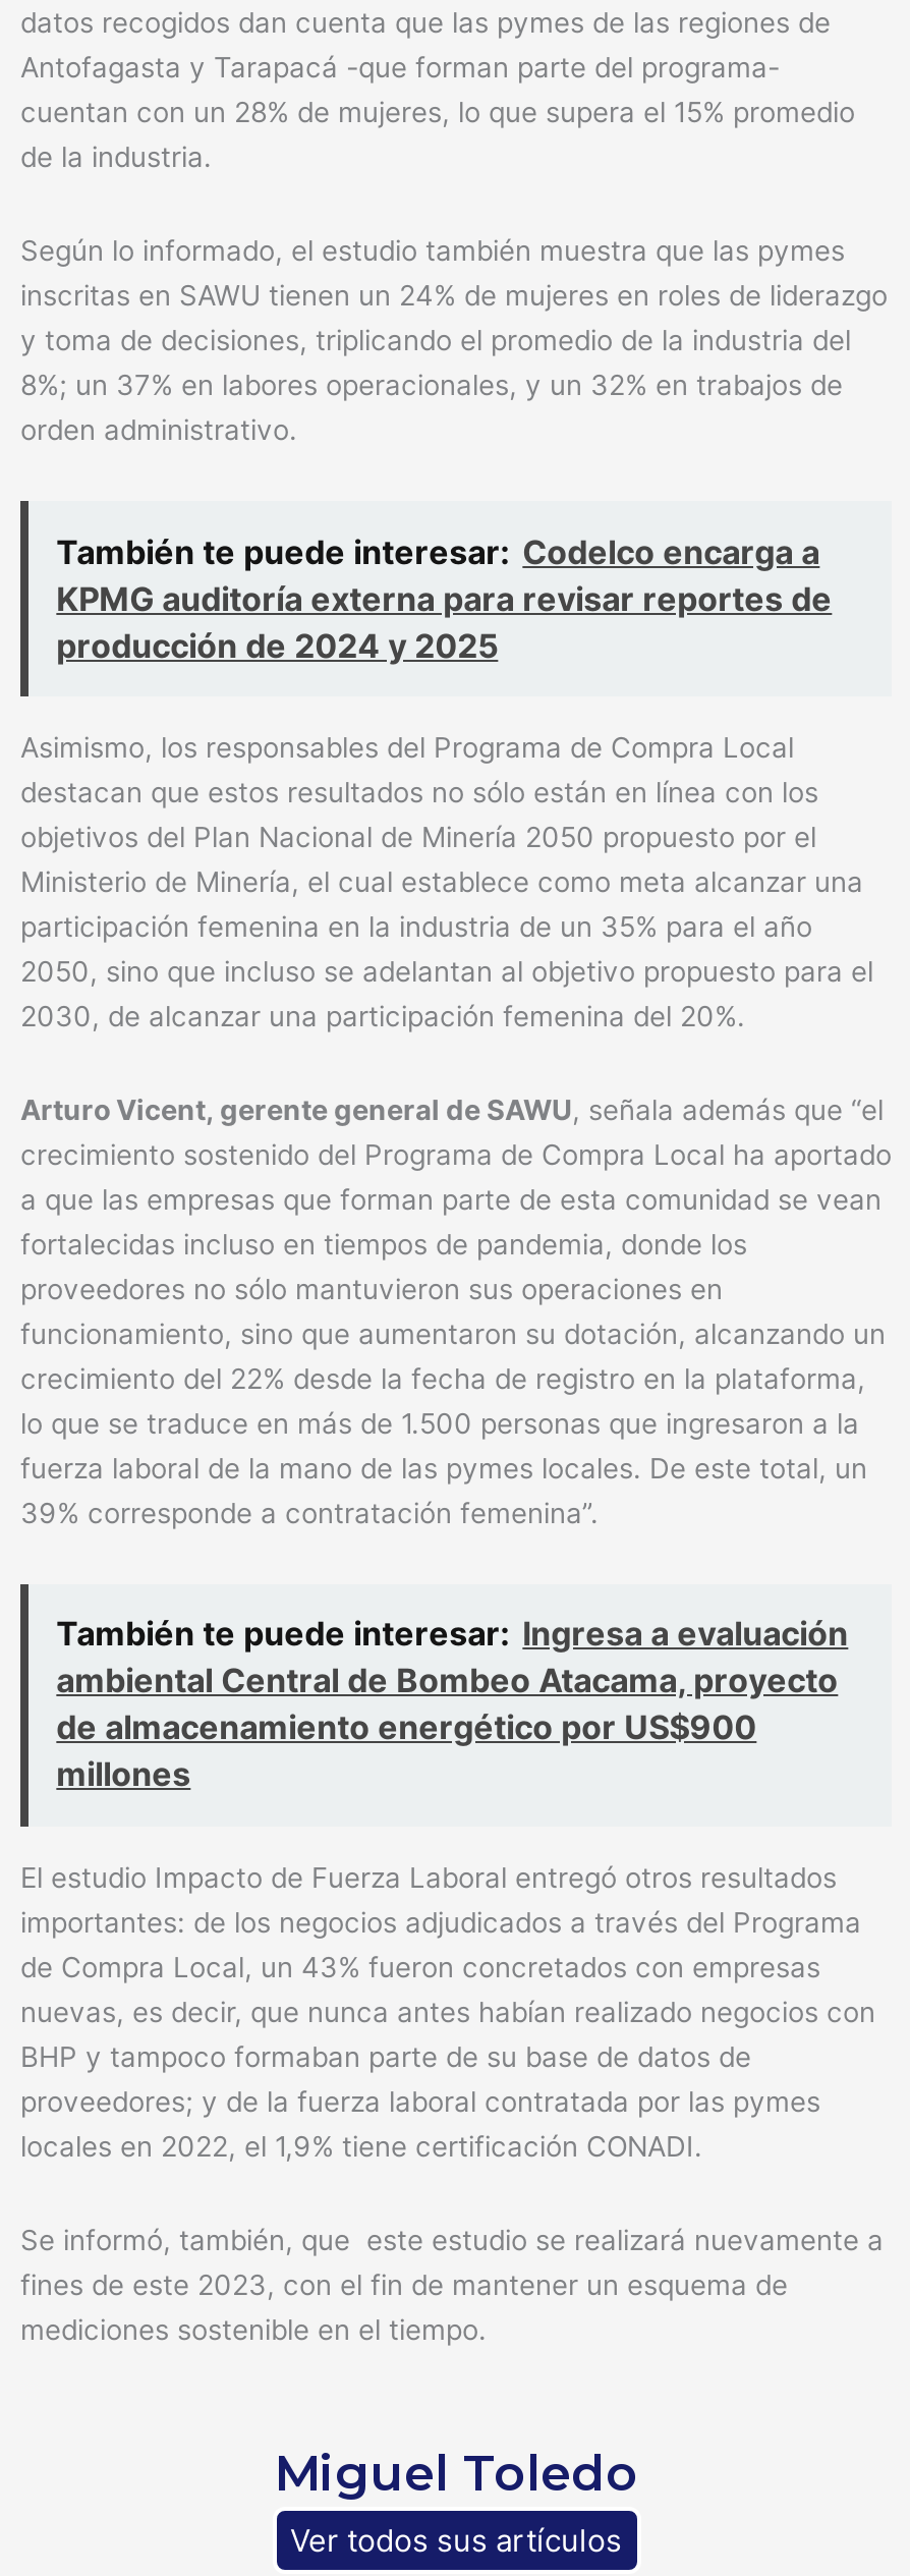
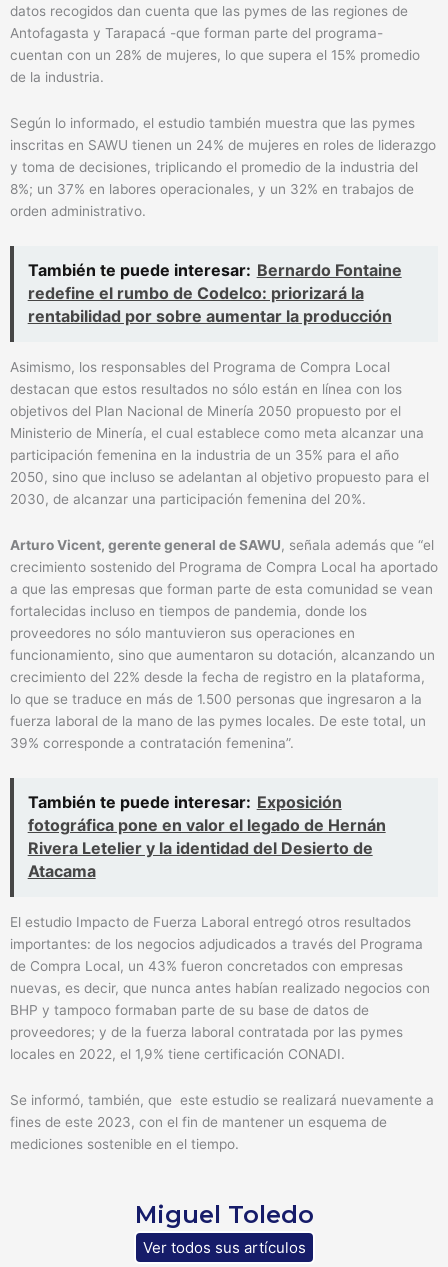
- También te puede interesar: Codelco encarga a
- KPMG auditoría externa para revisar reportes de
- producción de 2024 y 2025
+ También te puede interesar: Bernardo Fontaine
+ redefine el rumbo de Codelco: priorizará la
+ rentabilidad por sobre aumentar la producción

- También te puede interesar: Ingresa a evaluación
- ambiental Central de Bombeo Atacama, proyecto
- de almacenamiento energético por US$900
- millones
+ También te puede interesar: Exposición
+ fotográfica pone en valor el legado de Hernán
+ Rivera Letelier y la identidad del Desierto de
+ Atacama
